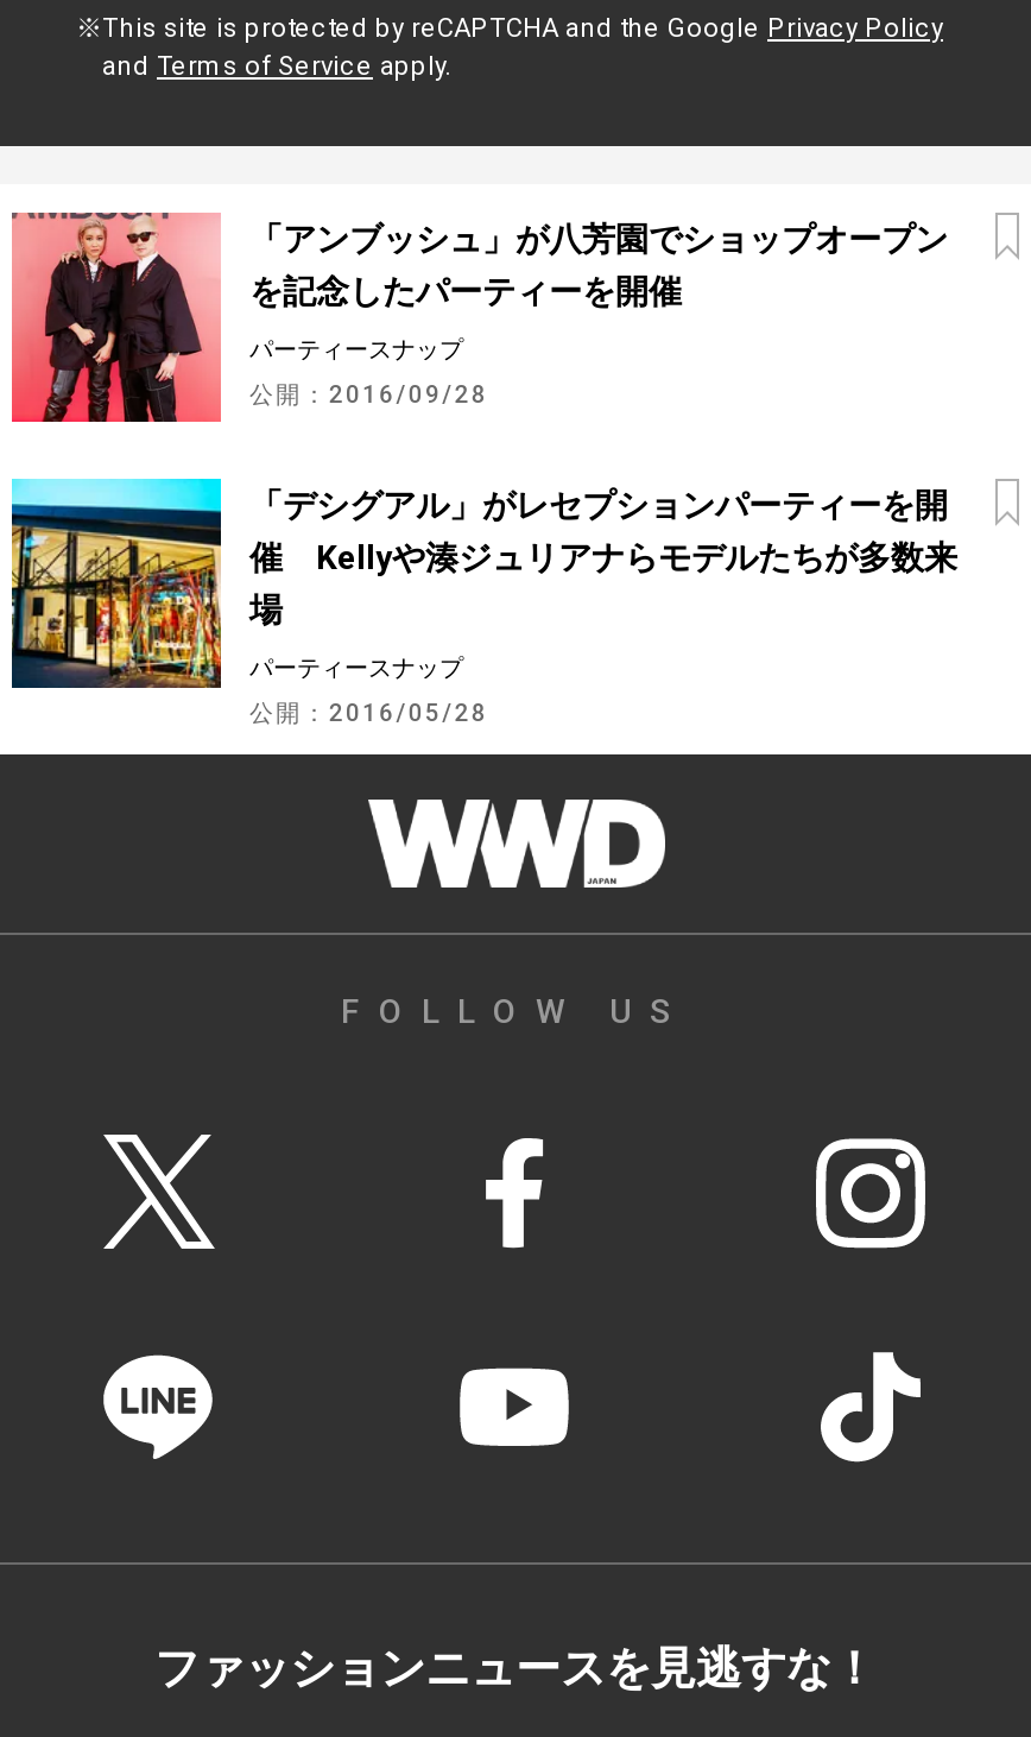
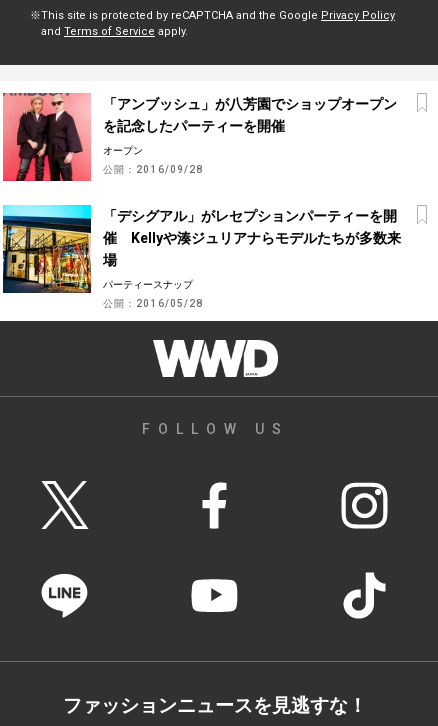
- パーティースナップ
+ オープン
